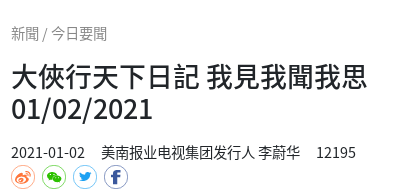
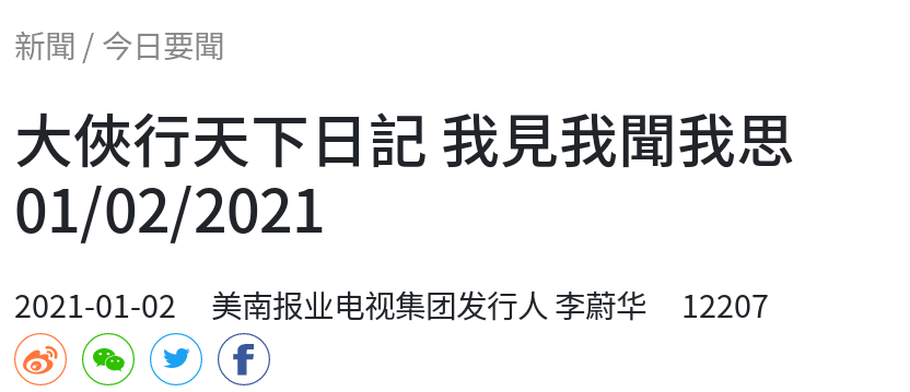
- 2021-01-02 美南报业电视集团发行人 李蔚华 12195
+ 2021-01-02 美南报业电视集团发行人 李蔚华 12207
